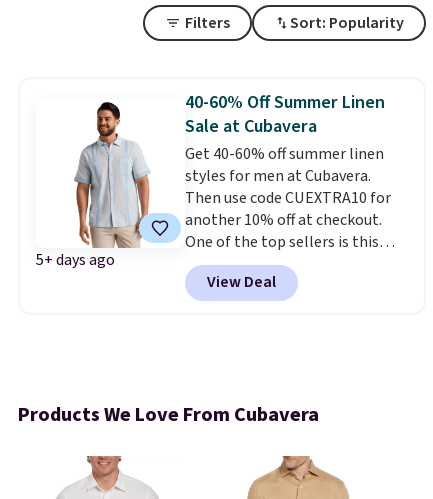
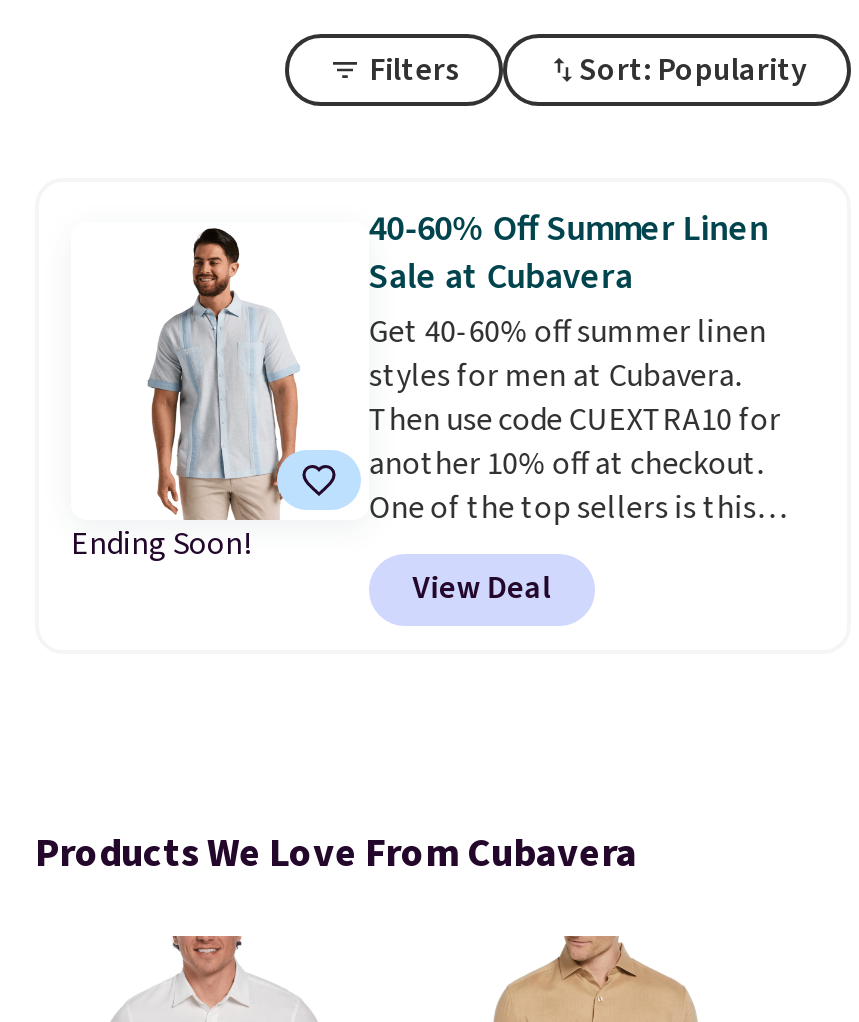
- 5+ days ago
+ Ending Soon!
